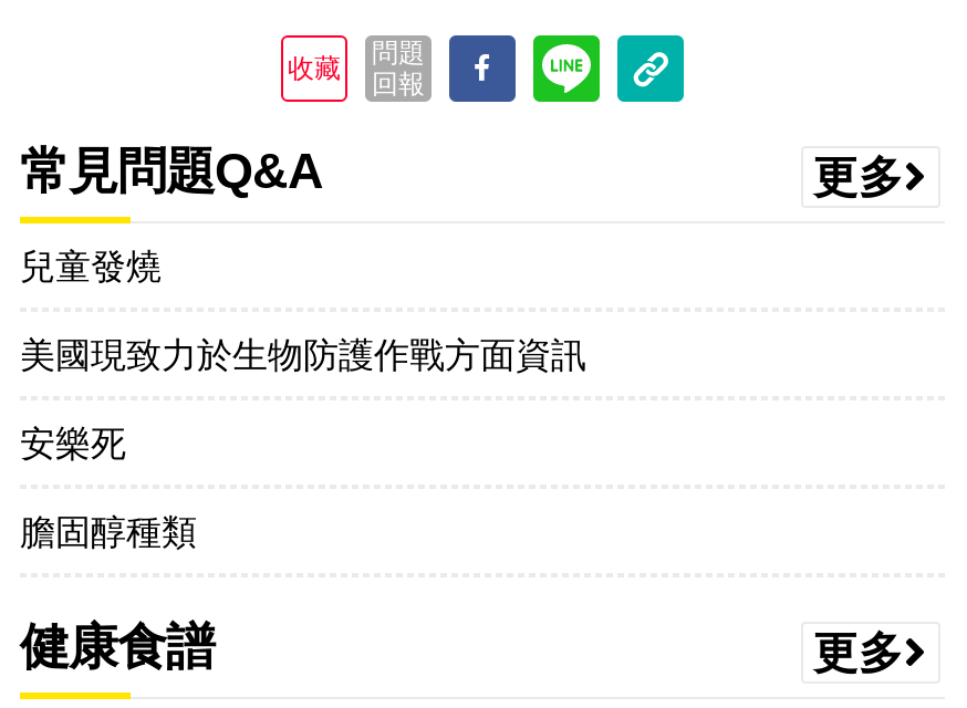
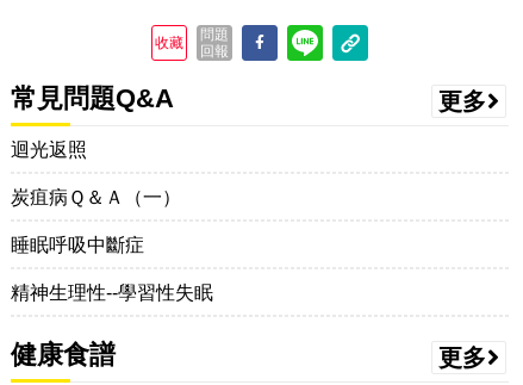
- 兒童發燒
+ 迴光返照

- 美國現致力於生物防護作戰方面資訊
+ 炭疽病Ｑ＆Ａ（一）

- 安樂死
+ 睡眠呼吸中斷症

- 膽固醇種類
+ 精神生理性--學習性失眠
